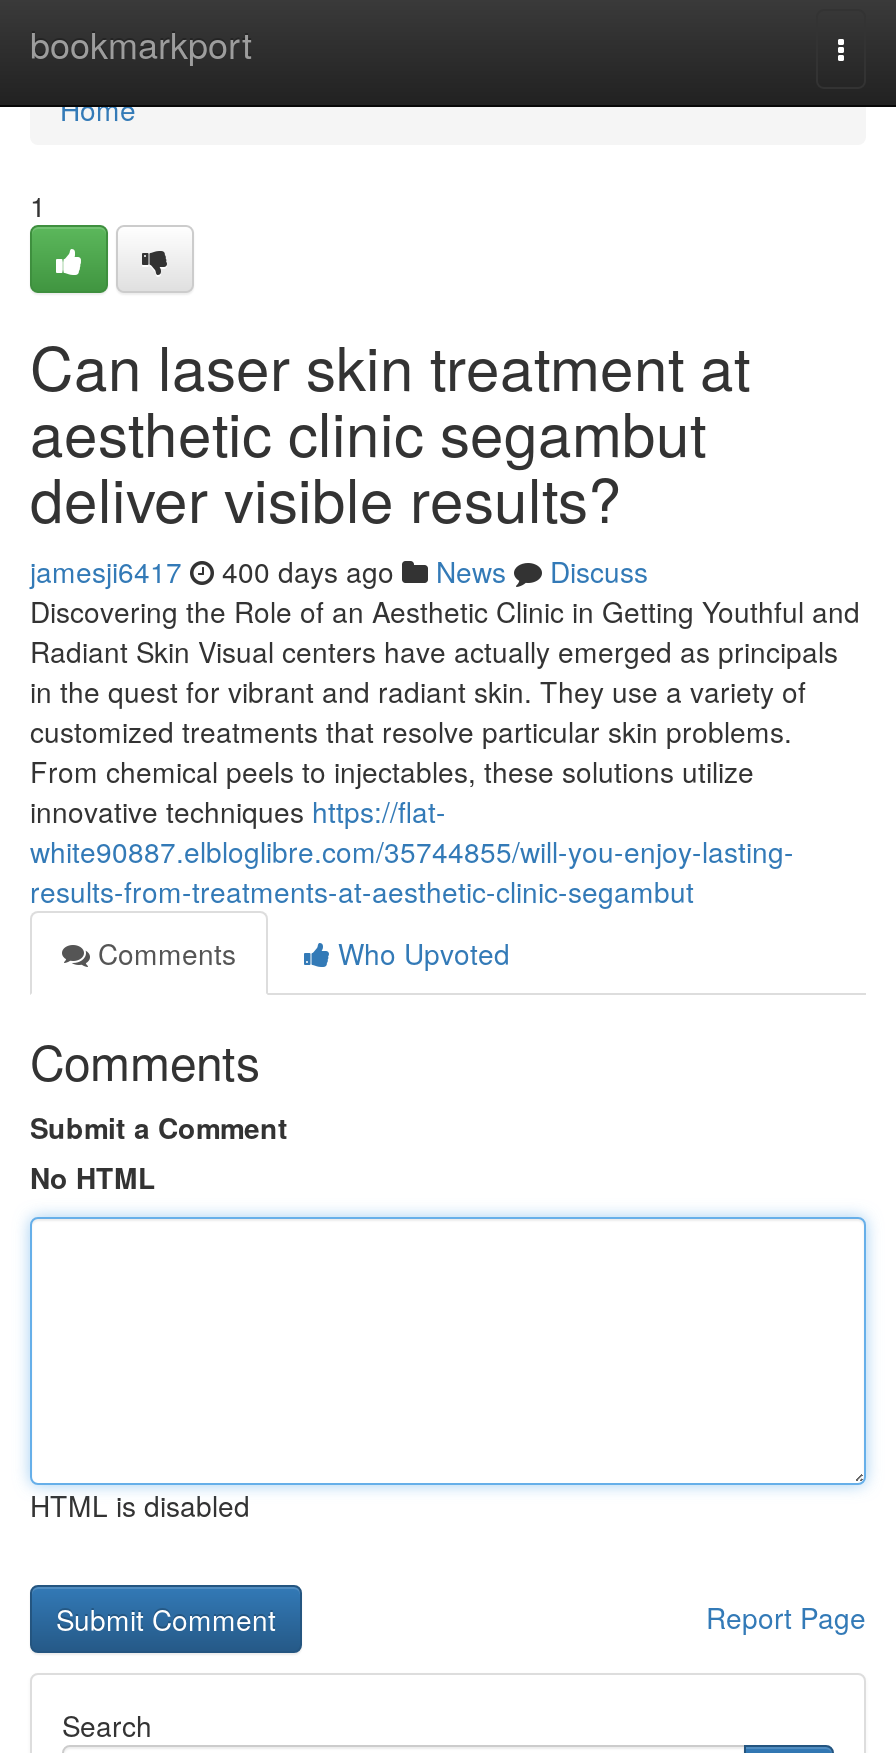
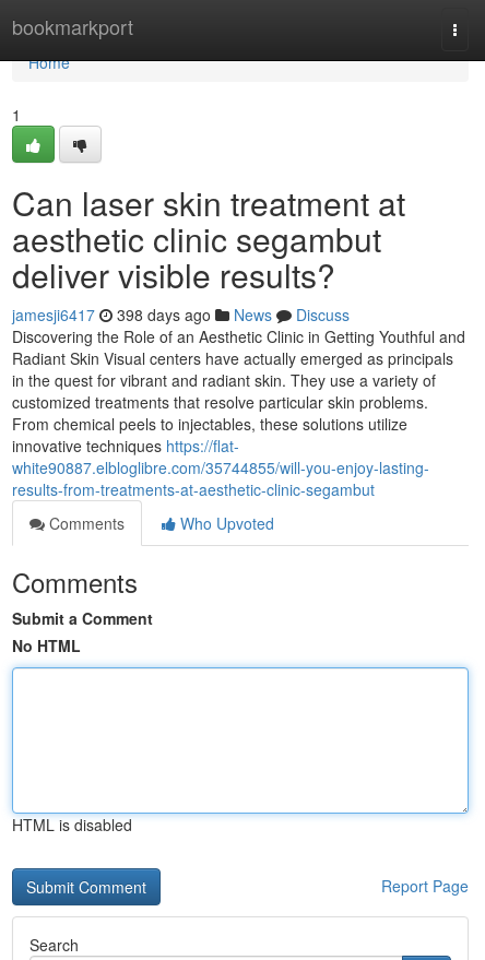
- jamesji6417 400 days ago News Discuss
+ jamesji6417 398 days ago News Discuss
